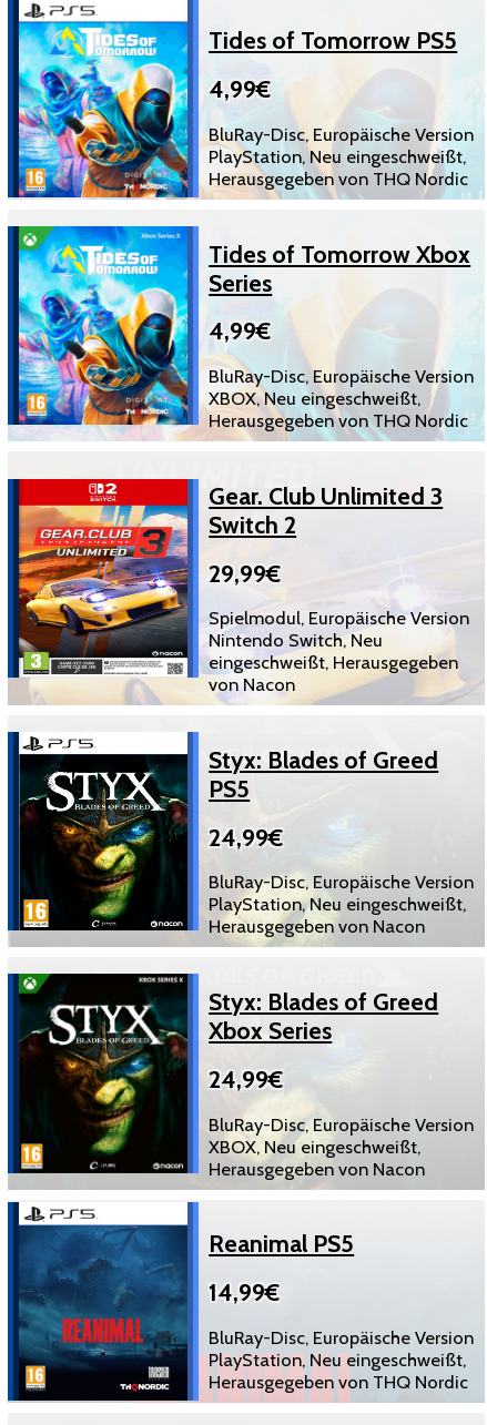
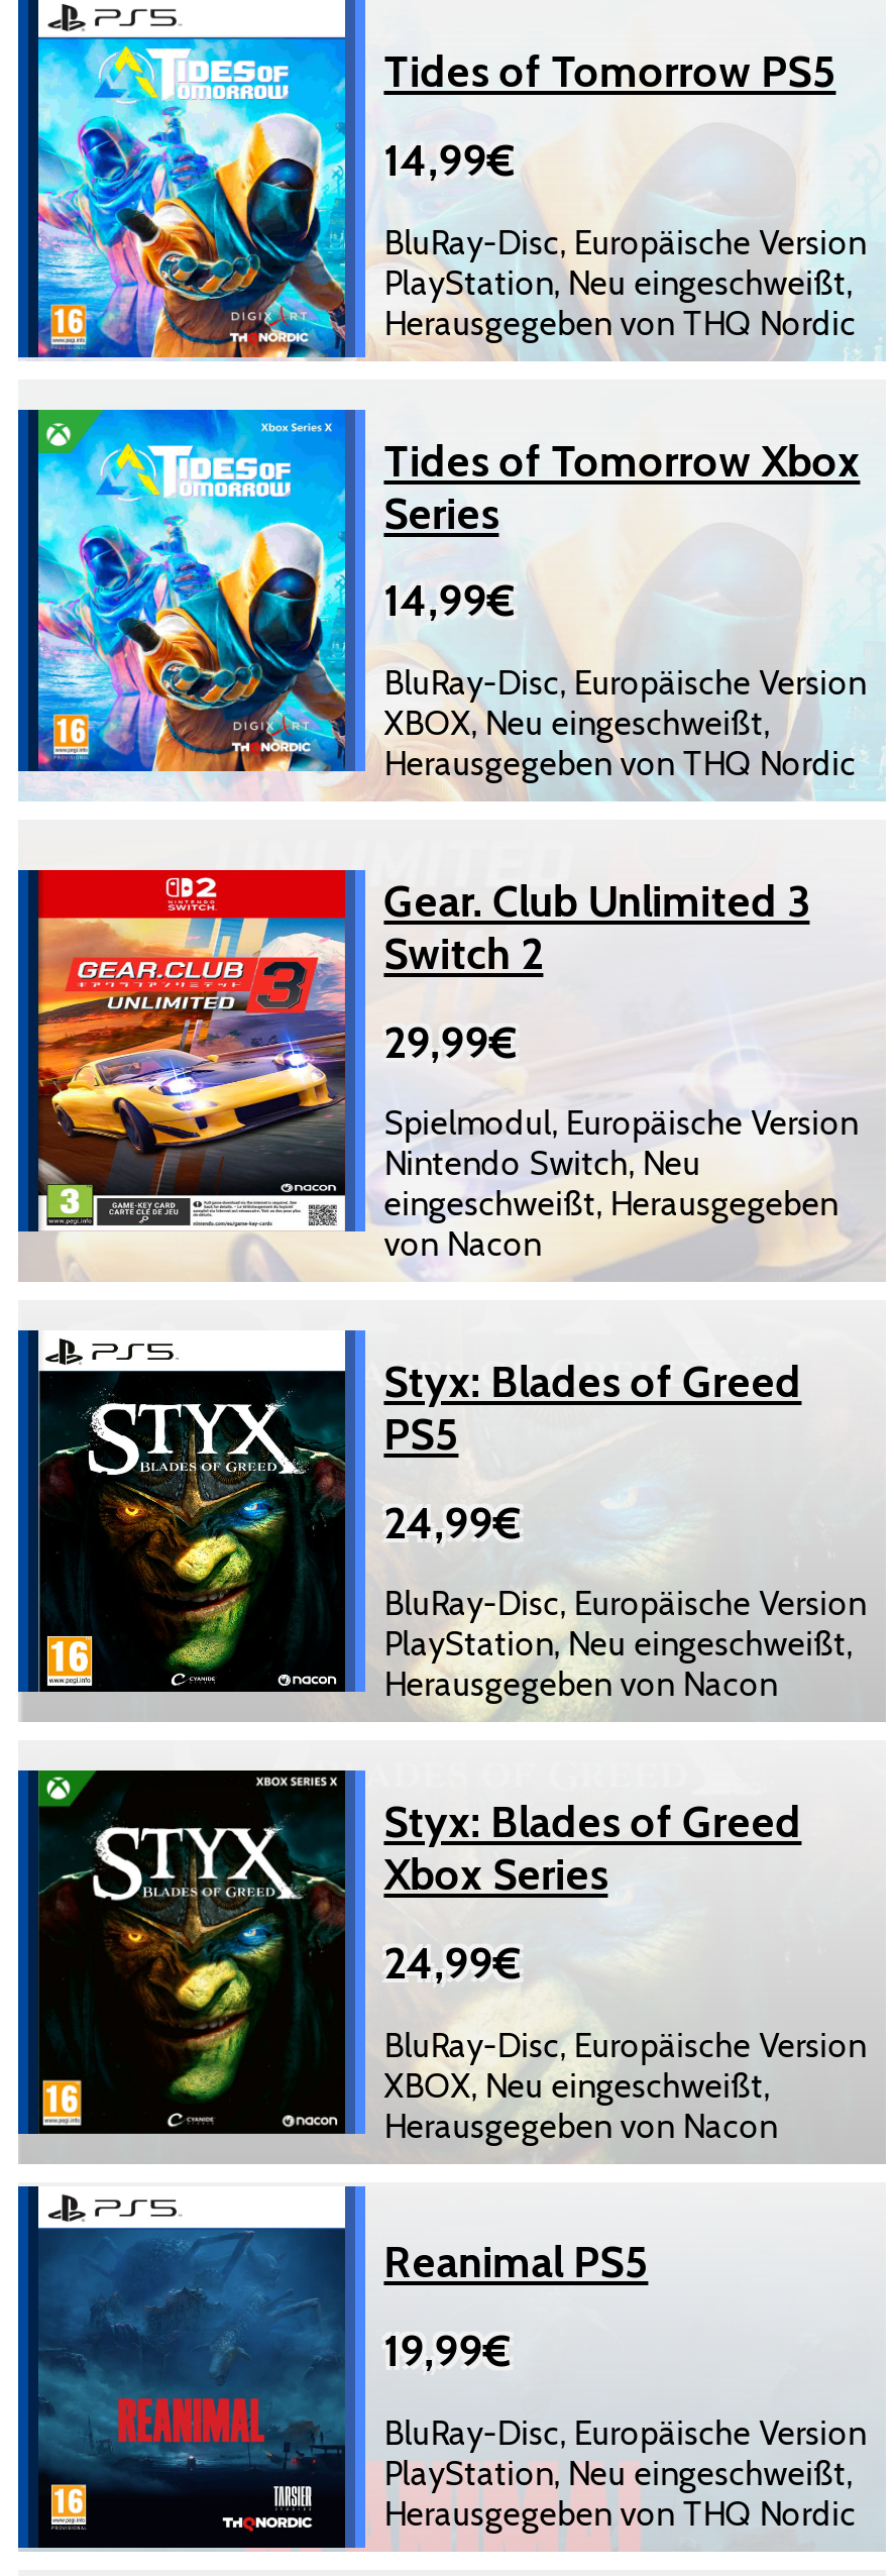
- 4,99€
+ 14,99€

- 4,99€
+ 14,99€

- 14,99€
+ 19,99€
